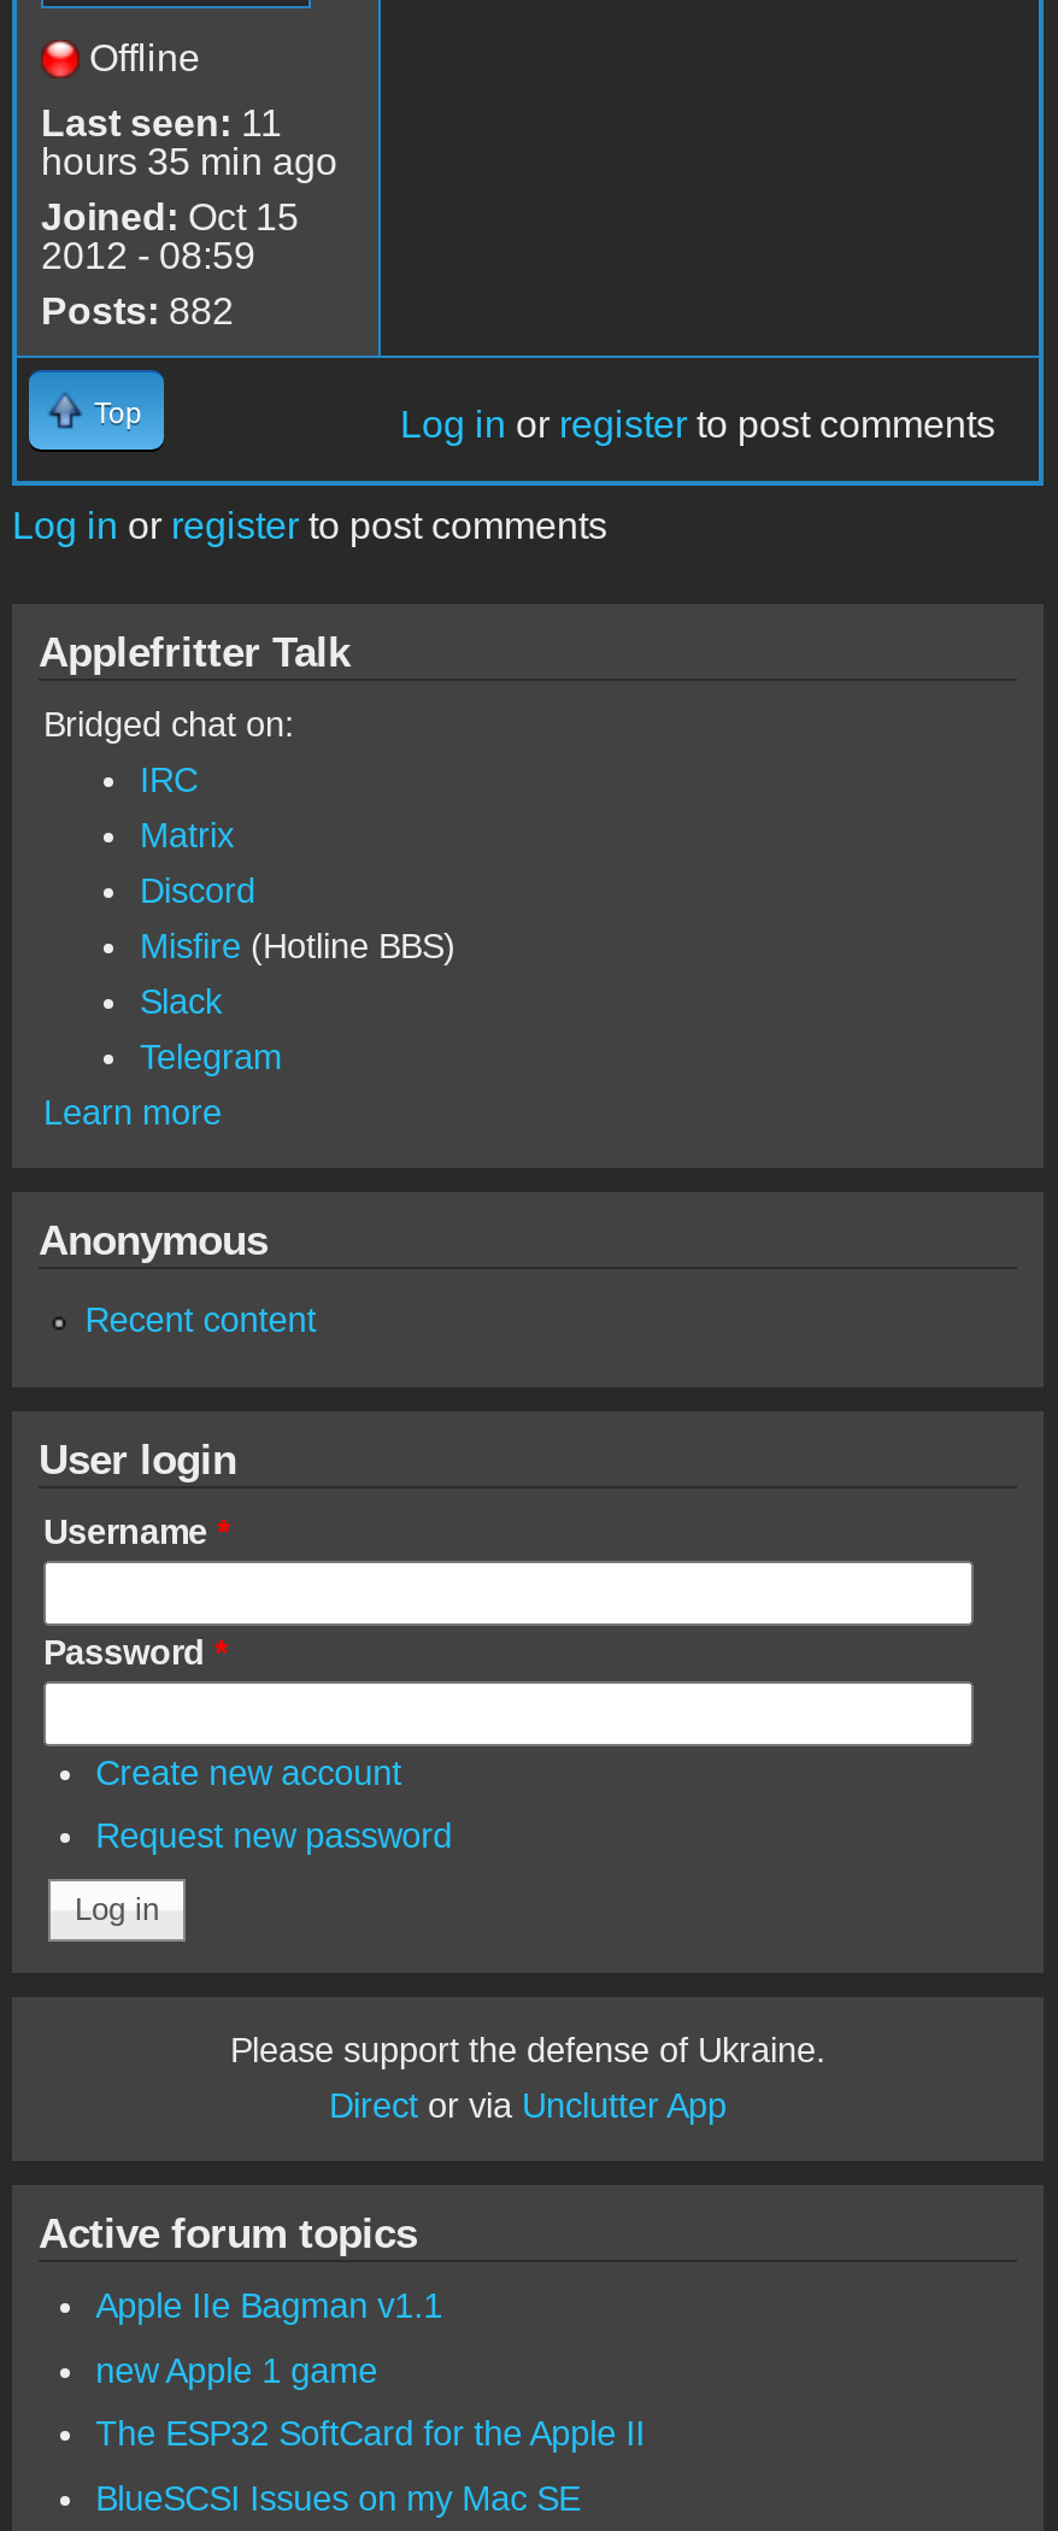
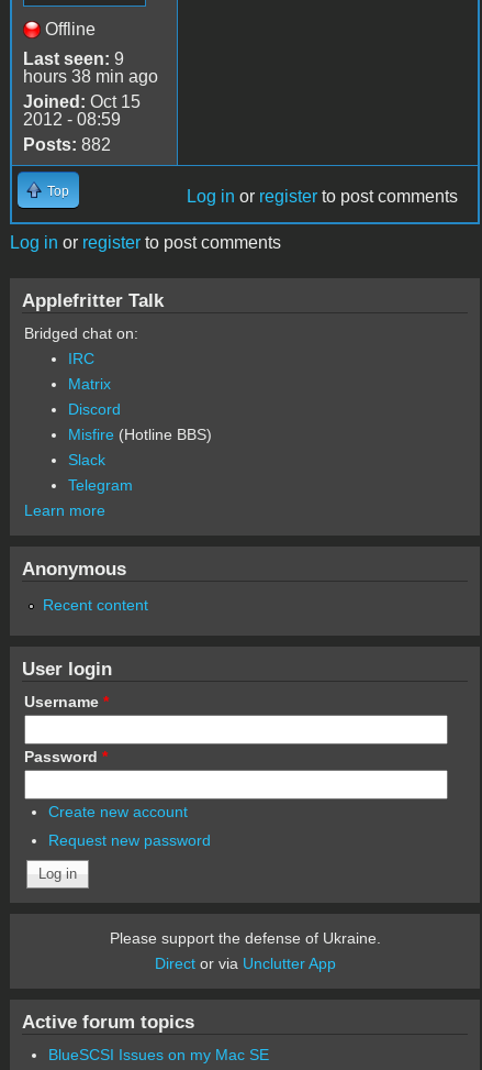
- Last seen: 11
+ Last seen: 9

- hours 35 min ago
+ hours 38 min ago

- Apple IIe Bagman v1.1
- new Apple 1 game
- The ESP32 SoftCard for the Apple II
